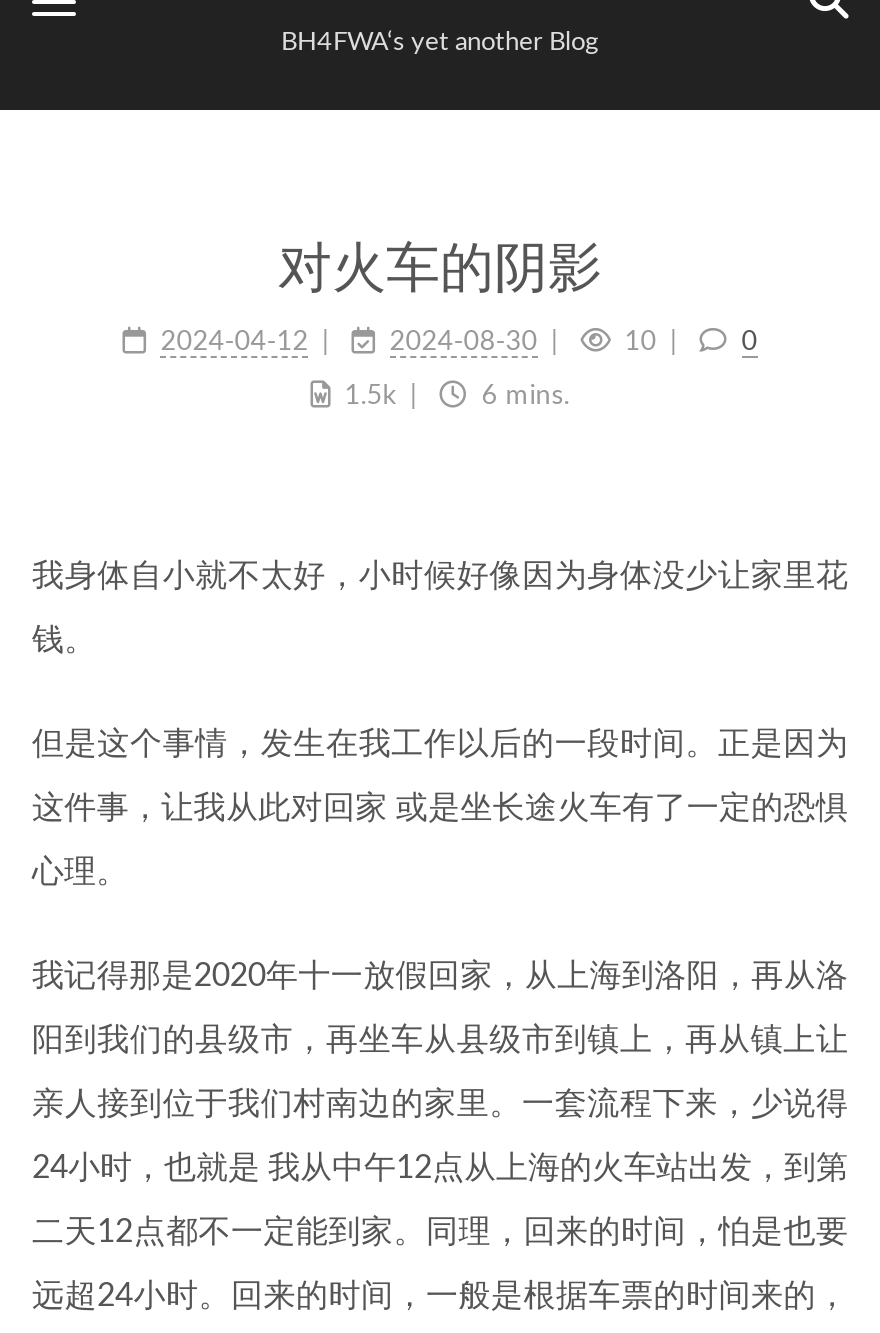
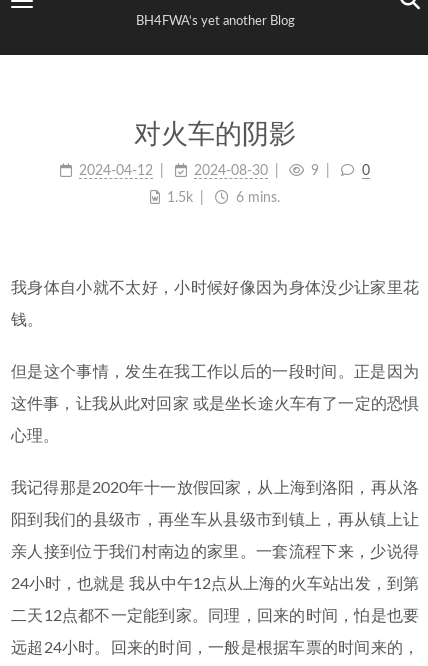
- 10
+ 9
